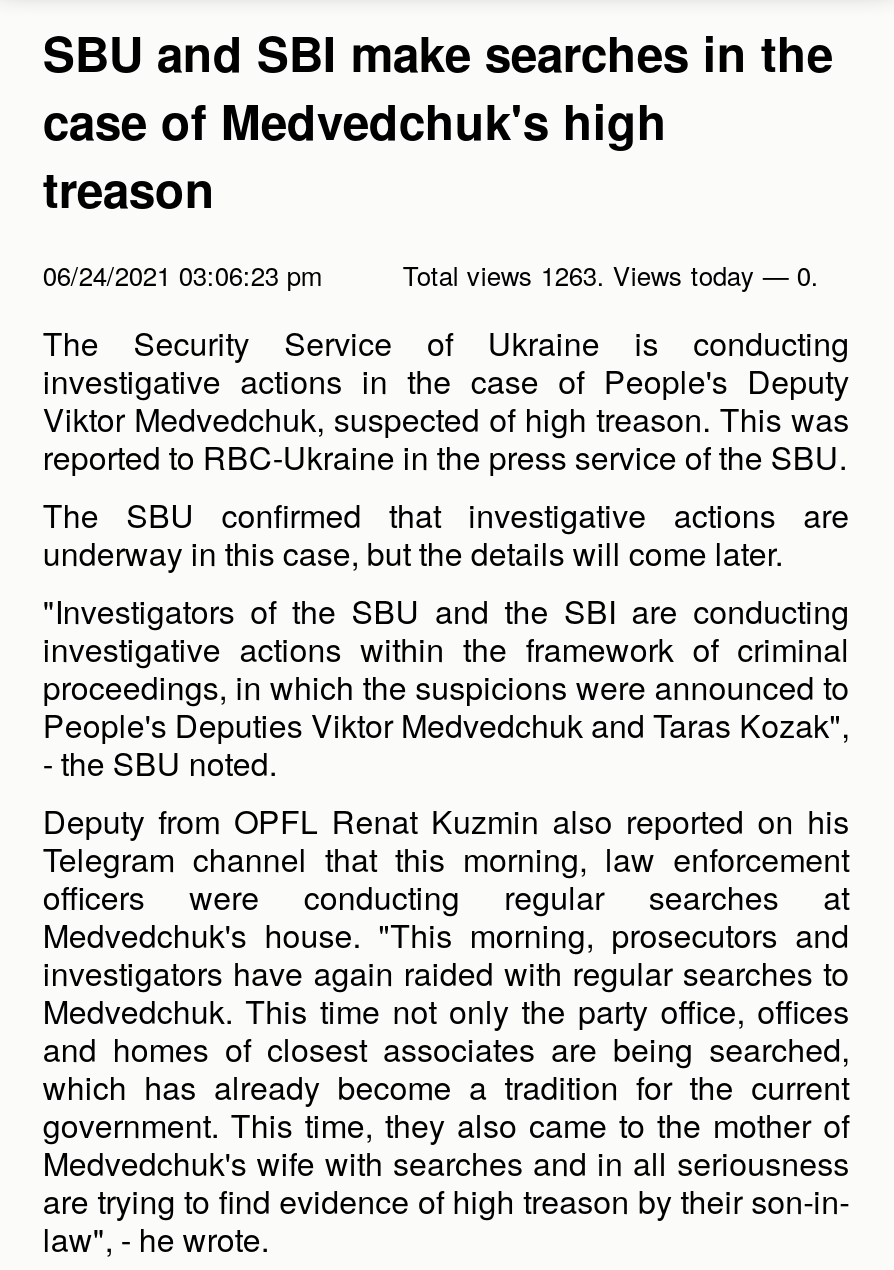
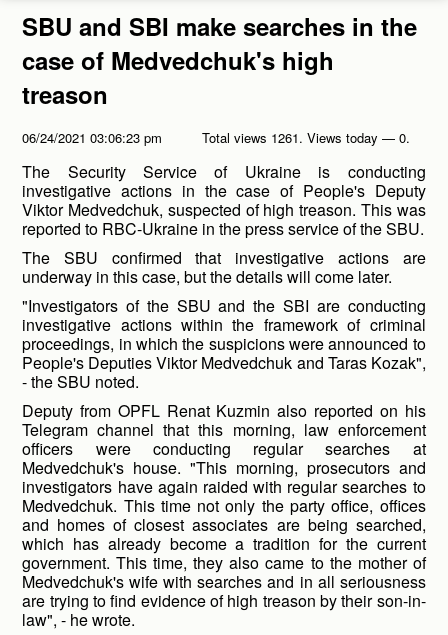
- Total views 1263. Views today — 0.
+ Total views 1261. Views today — 0.
